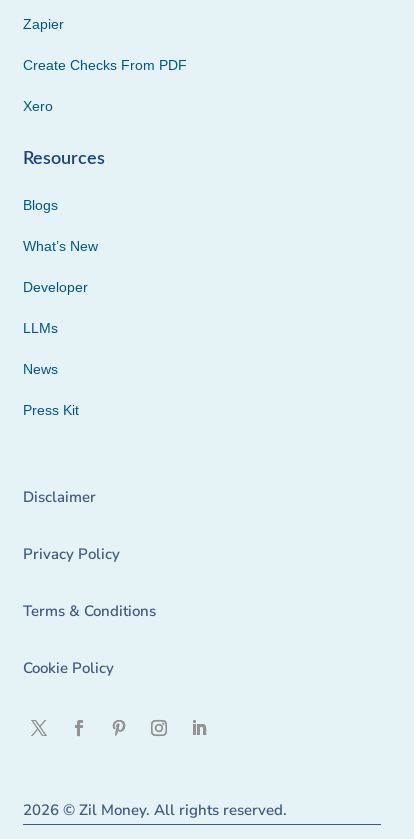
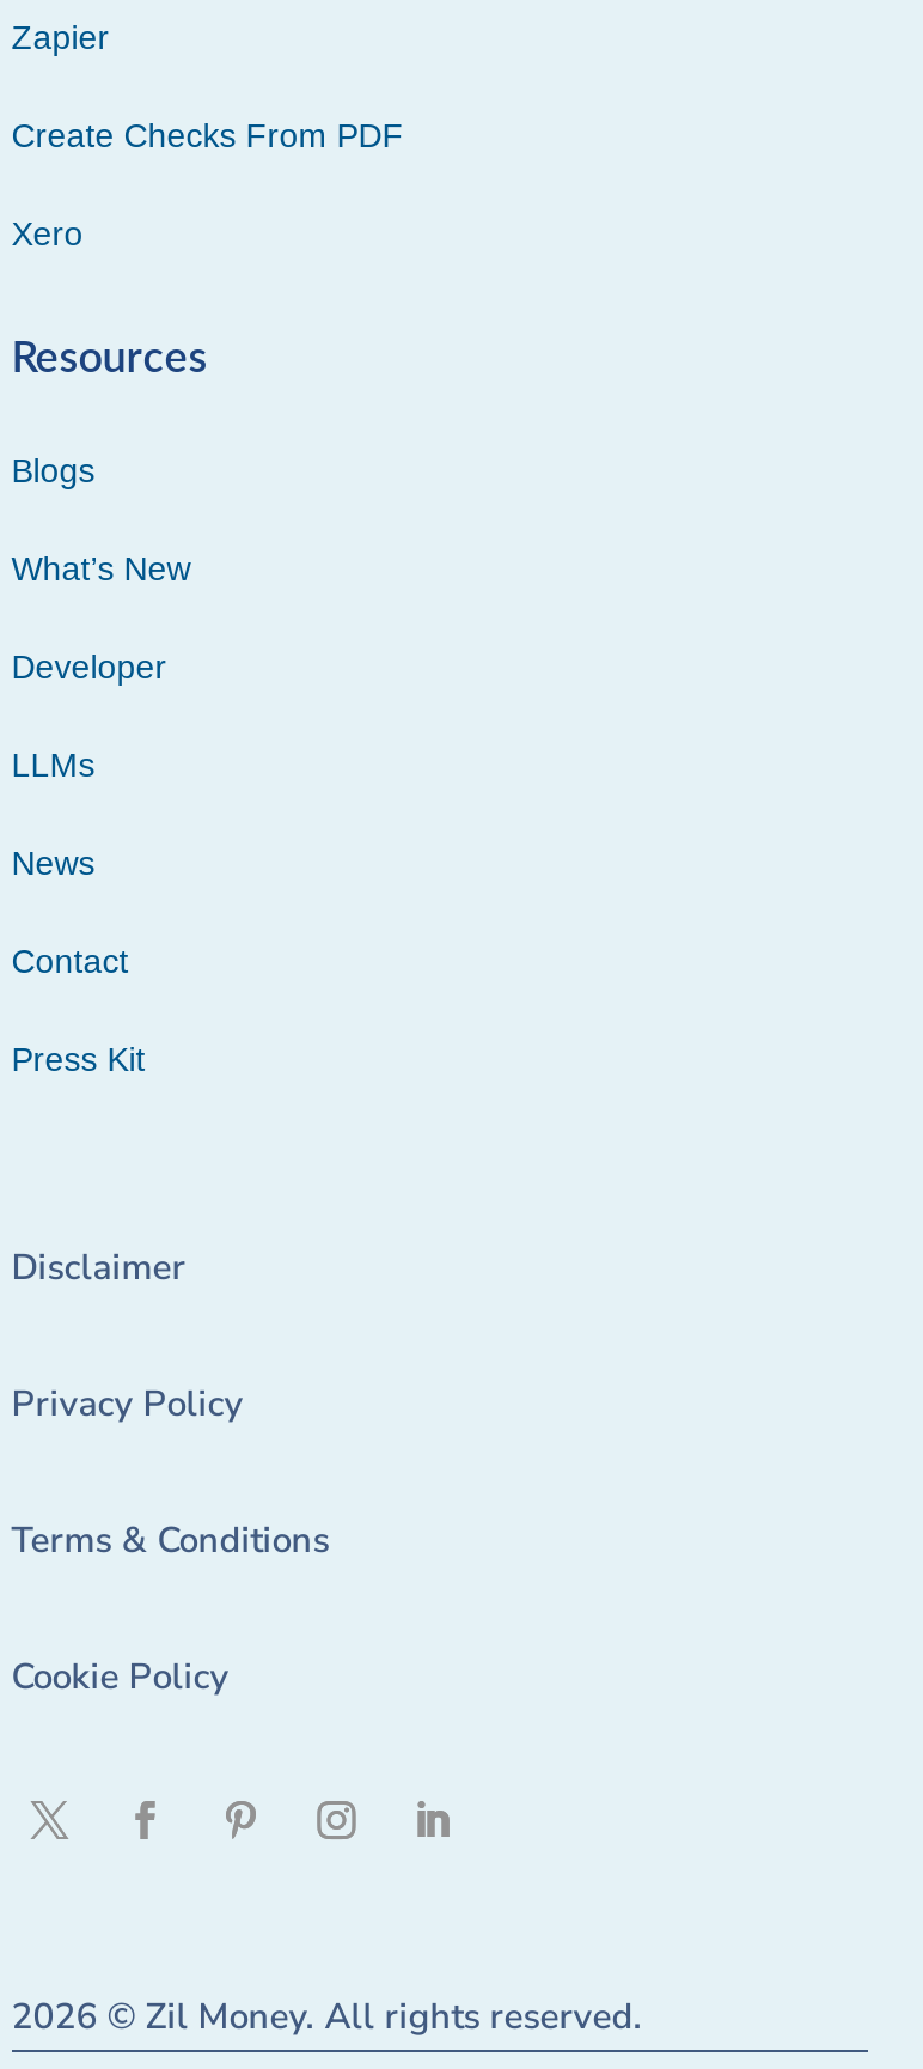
+ Contact
